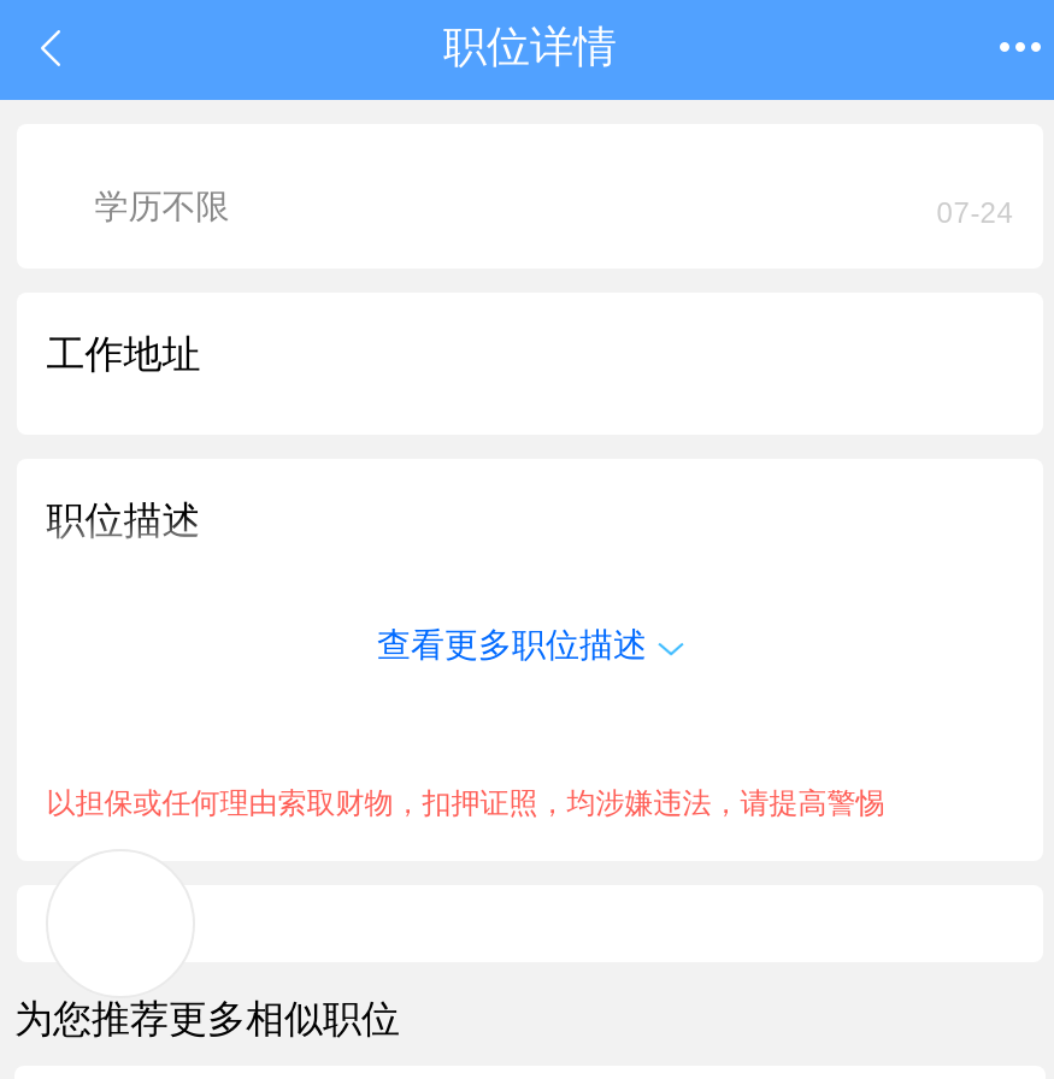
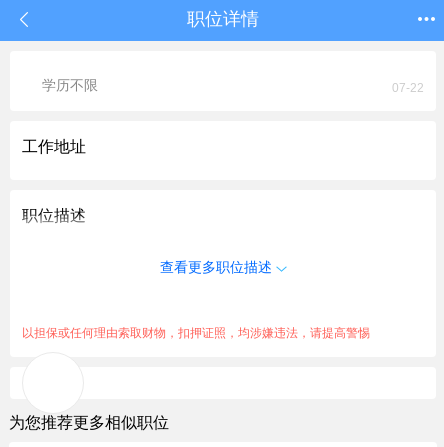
- 07-24
+ 07-22
